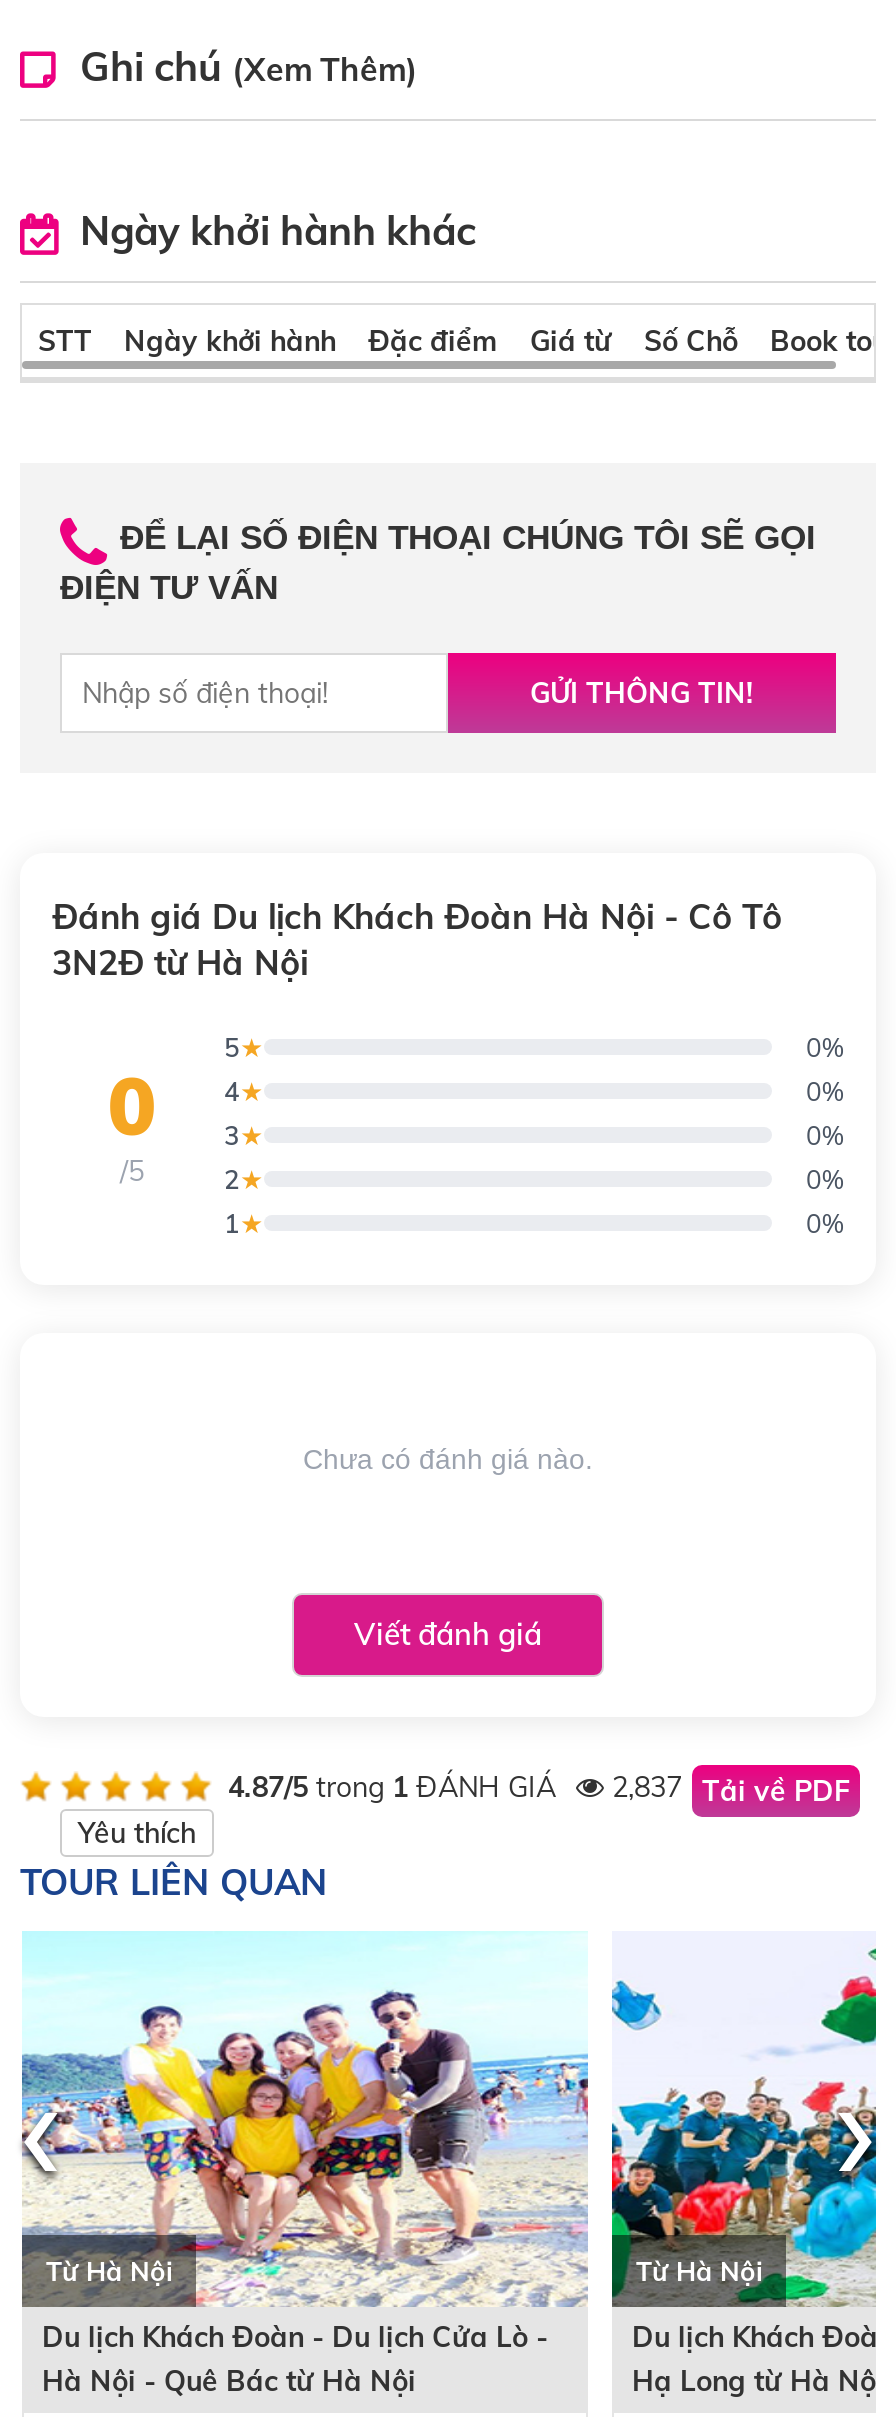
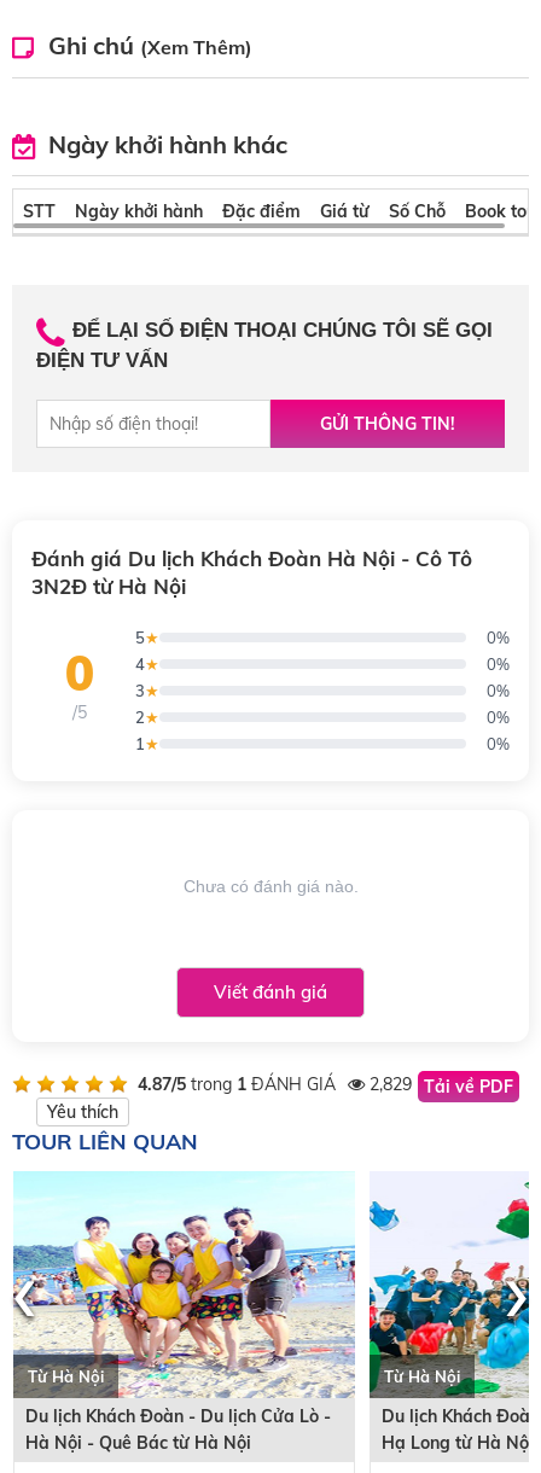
- 4.87/5 trong 1 ĐÁNH GIÁ 2,837 Tải về PDF
+ 4.87/5 trong 1 ĐÁNH GIÁ 2,829 Tải về PDF
